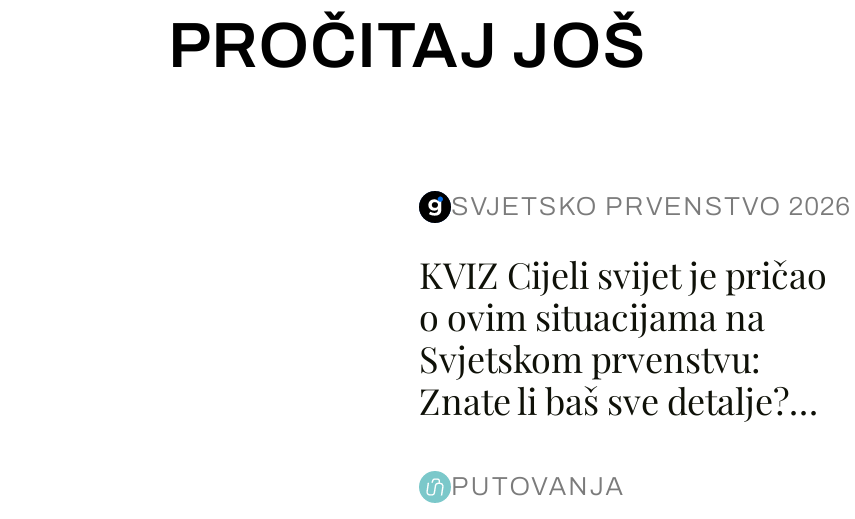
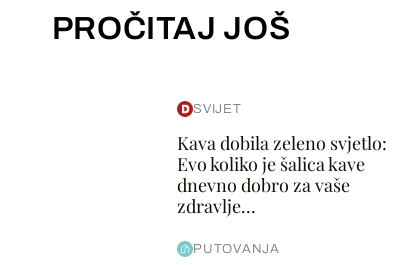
- SVJETSKO PRVENSTVO 2026
+ SVIJET

- KVIZ Cijeli svijet je pričao
- o ovim situacijama na
- Svjetskom prvenstvu:
- Znate li baš sve detalje?...
+ Kava dobila zeleno svjetlo:
+ Evo koliko je šalica kave
+ dnevno dobro za vaše
+ zdravlje...
